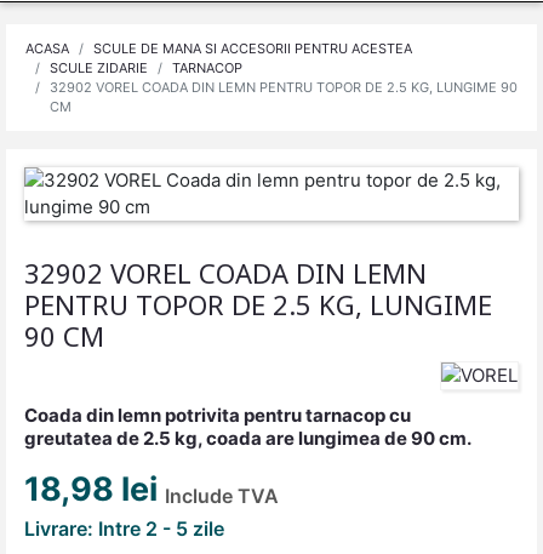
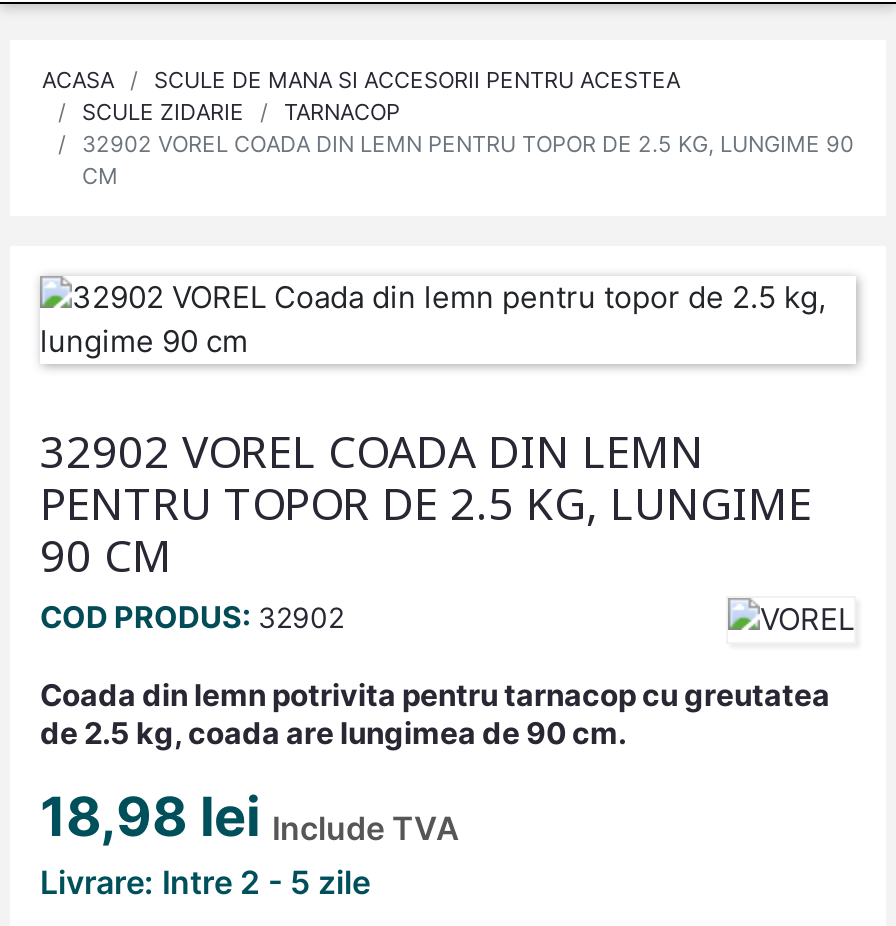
- Coada din lemn potrivita pentru tarnacop cu
- greutatea de 2.5 kg, coada are lungimea de 90 cm.
+ COD PRODUS: 32902
+ Coada din lemn potrivita pentru tarnacop cu greutatea
+ de 2.5 kg, coada are lungimea de 90 cm.
